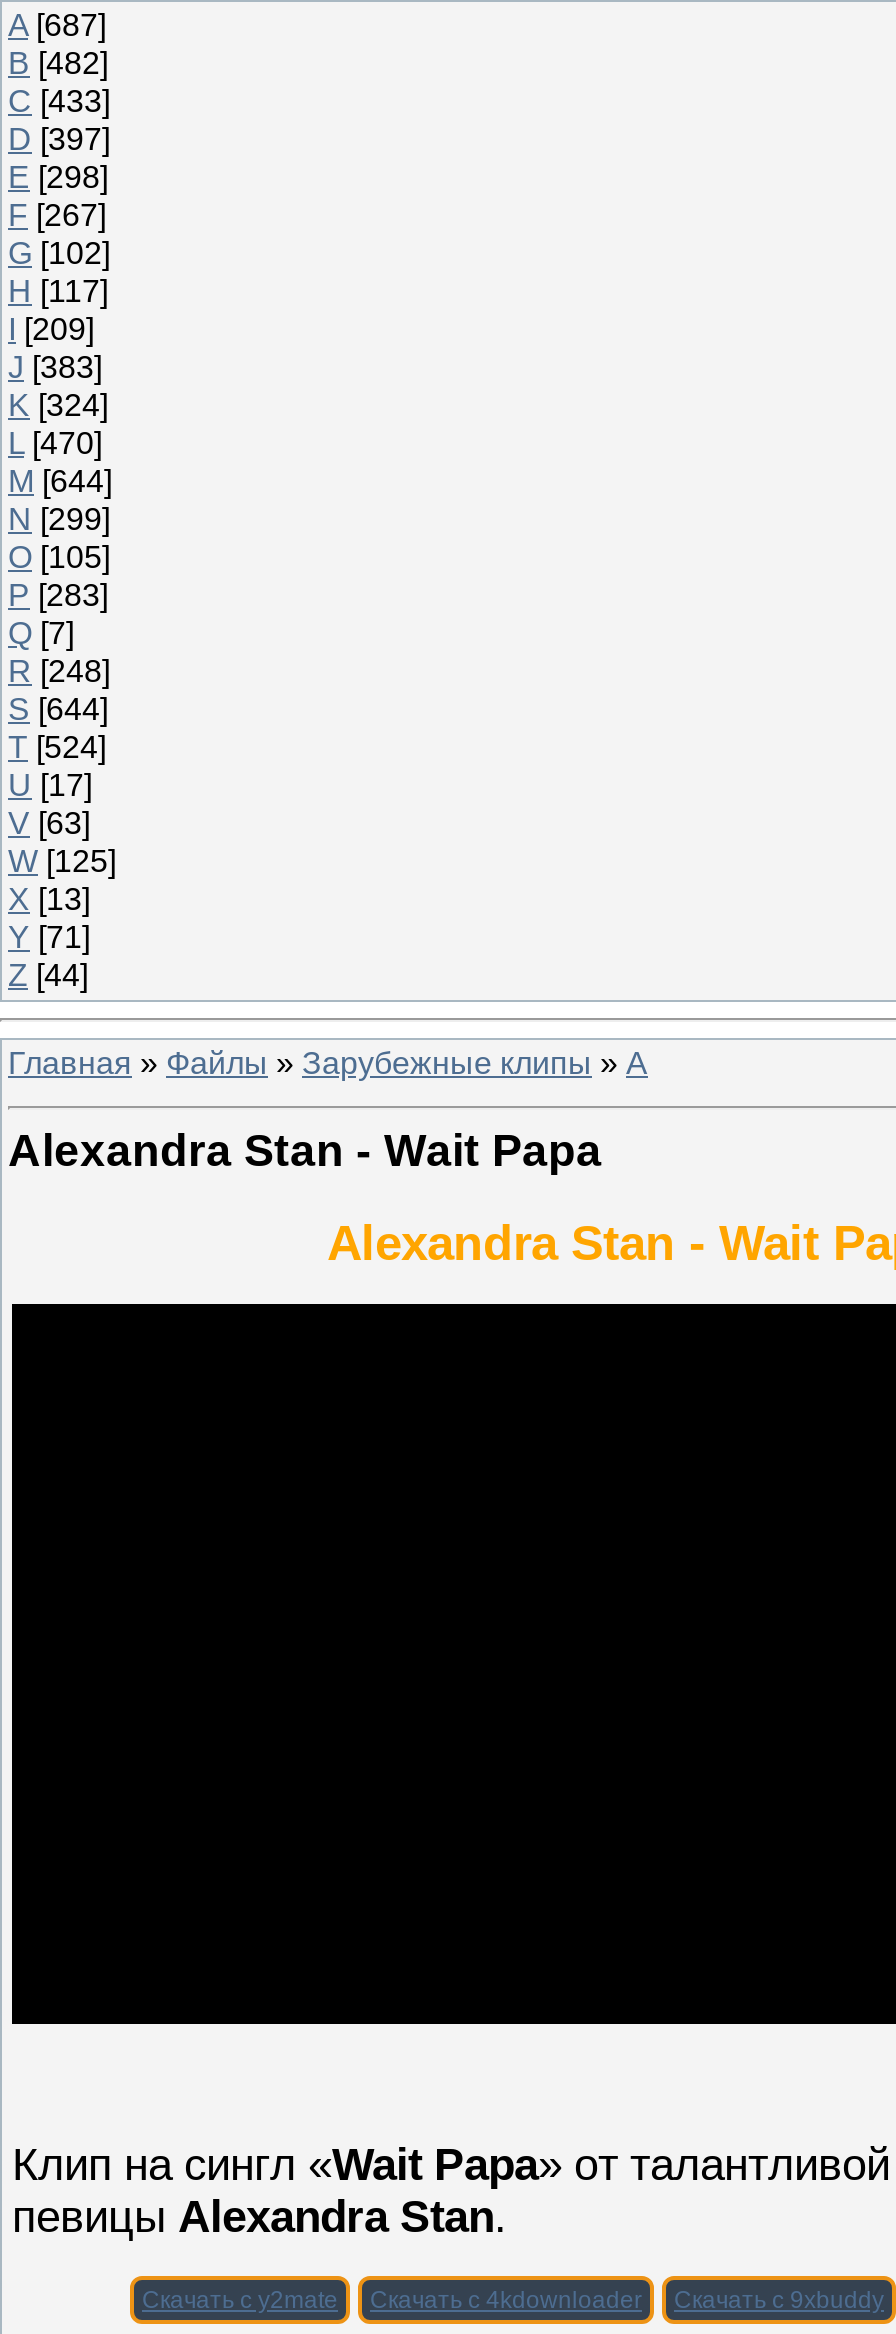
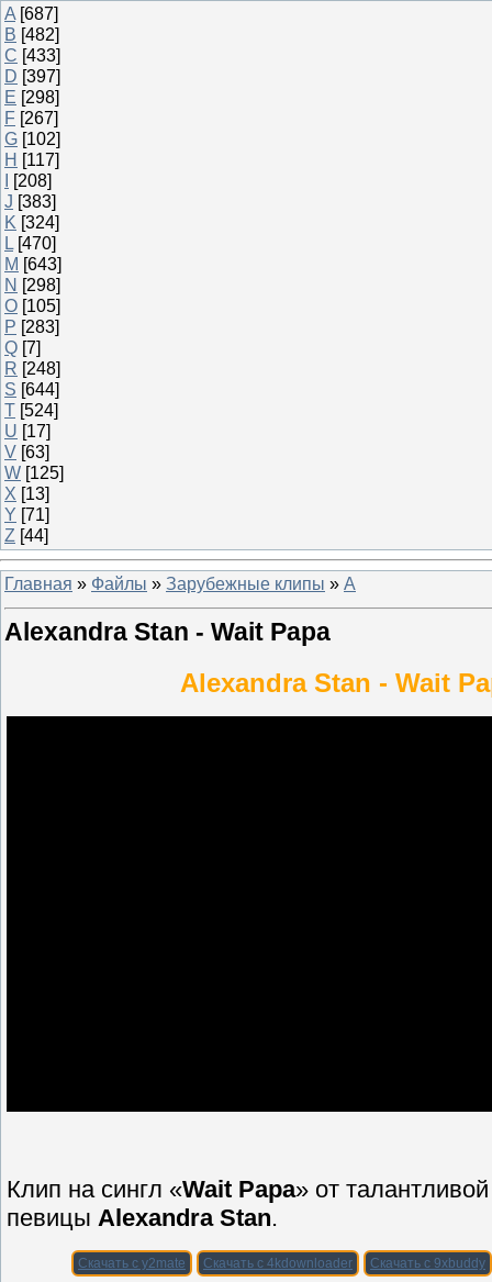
- I [209]
+ I [208]

- M [644]
+ M [643]

- N [299]
+ N [298]
